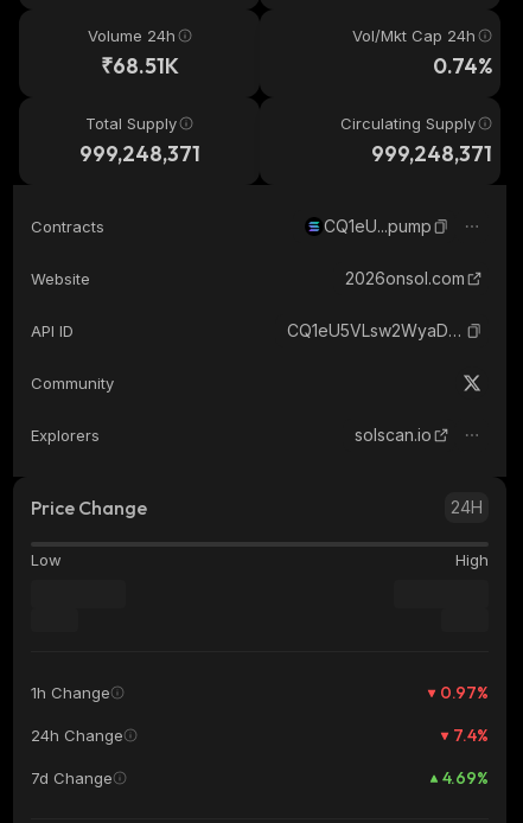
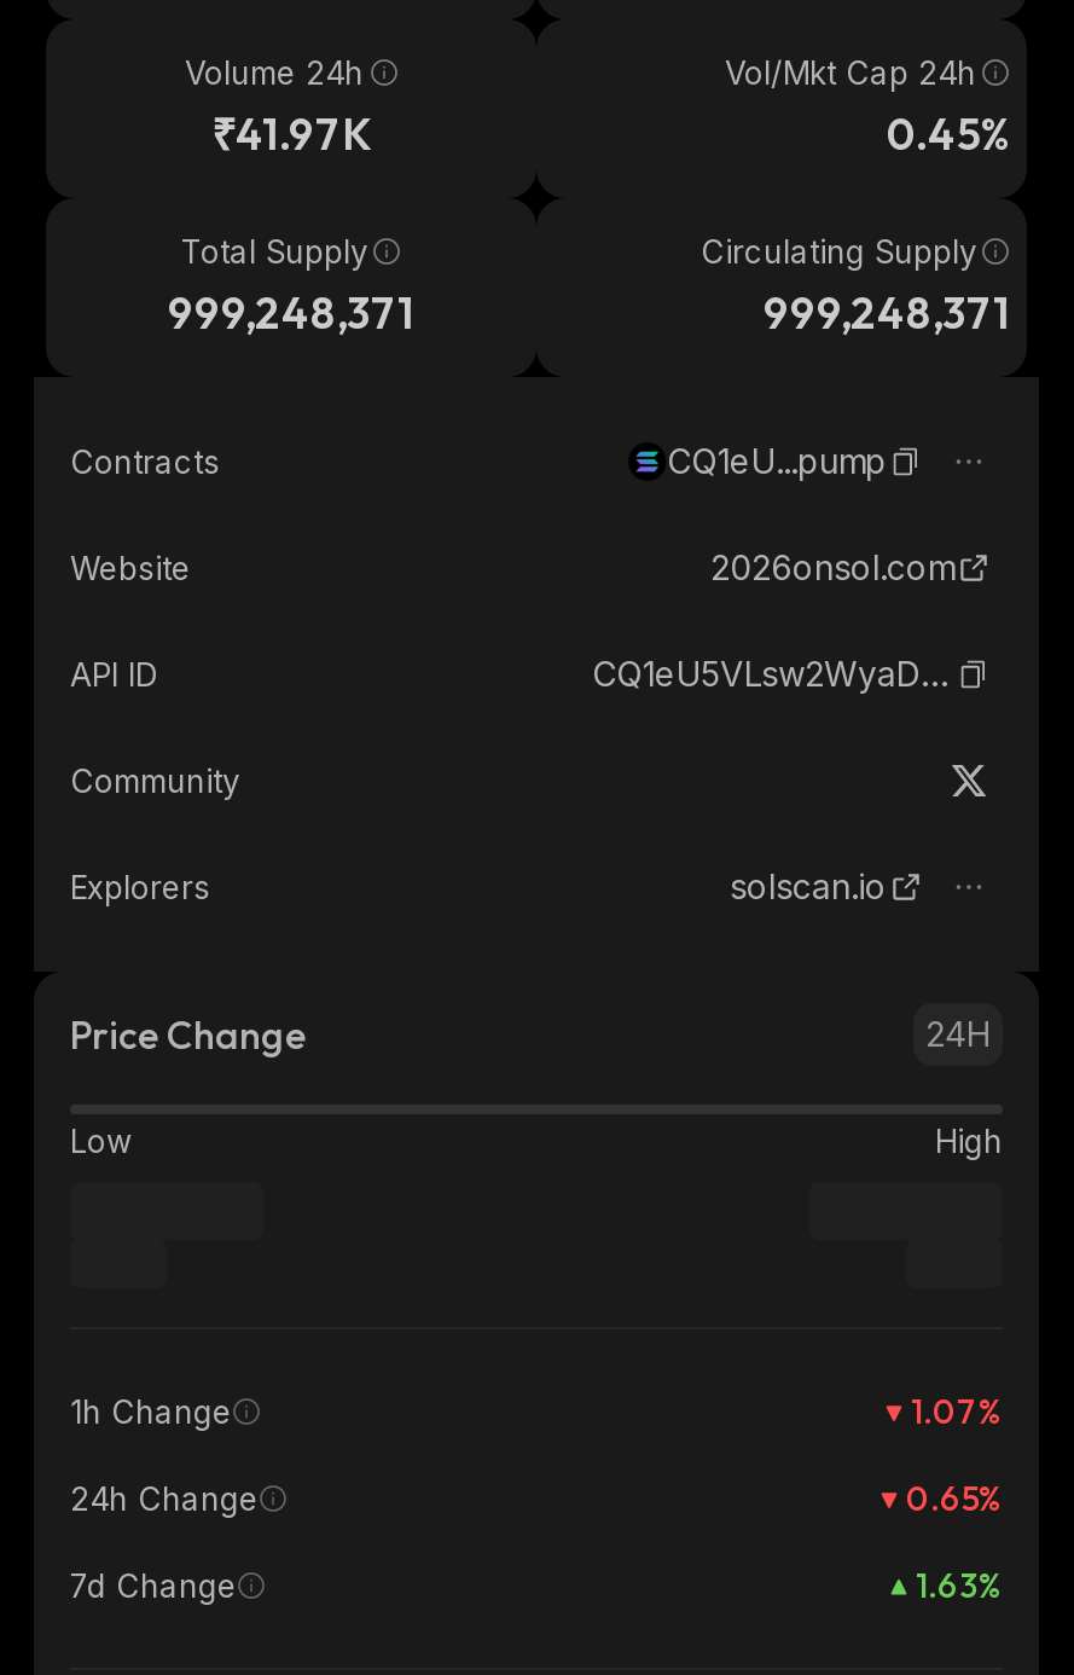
- ₹68.51K
+ ₹41.97K

- 0.74%
+ 0.45%

- 0.97%
+ 1.07%

- 7.4%
+ 0.65%

- 4.69%
+ 1.63%
